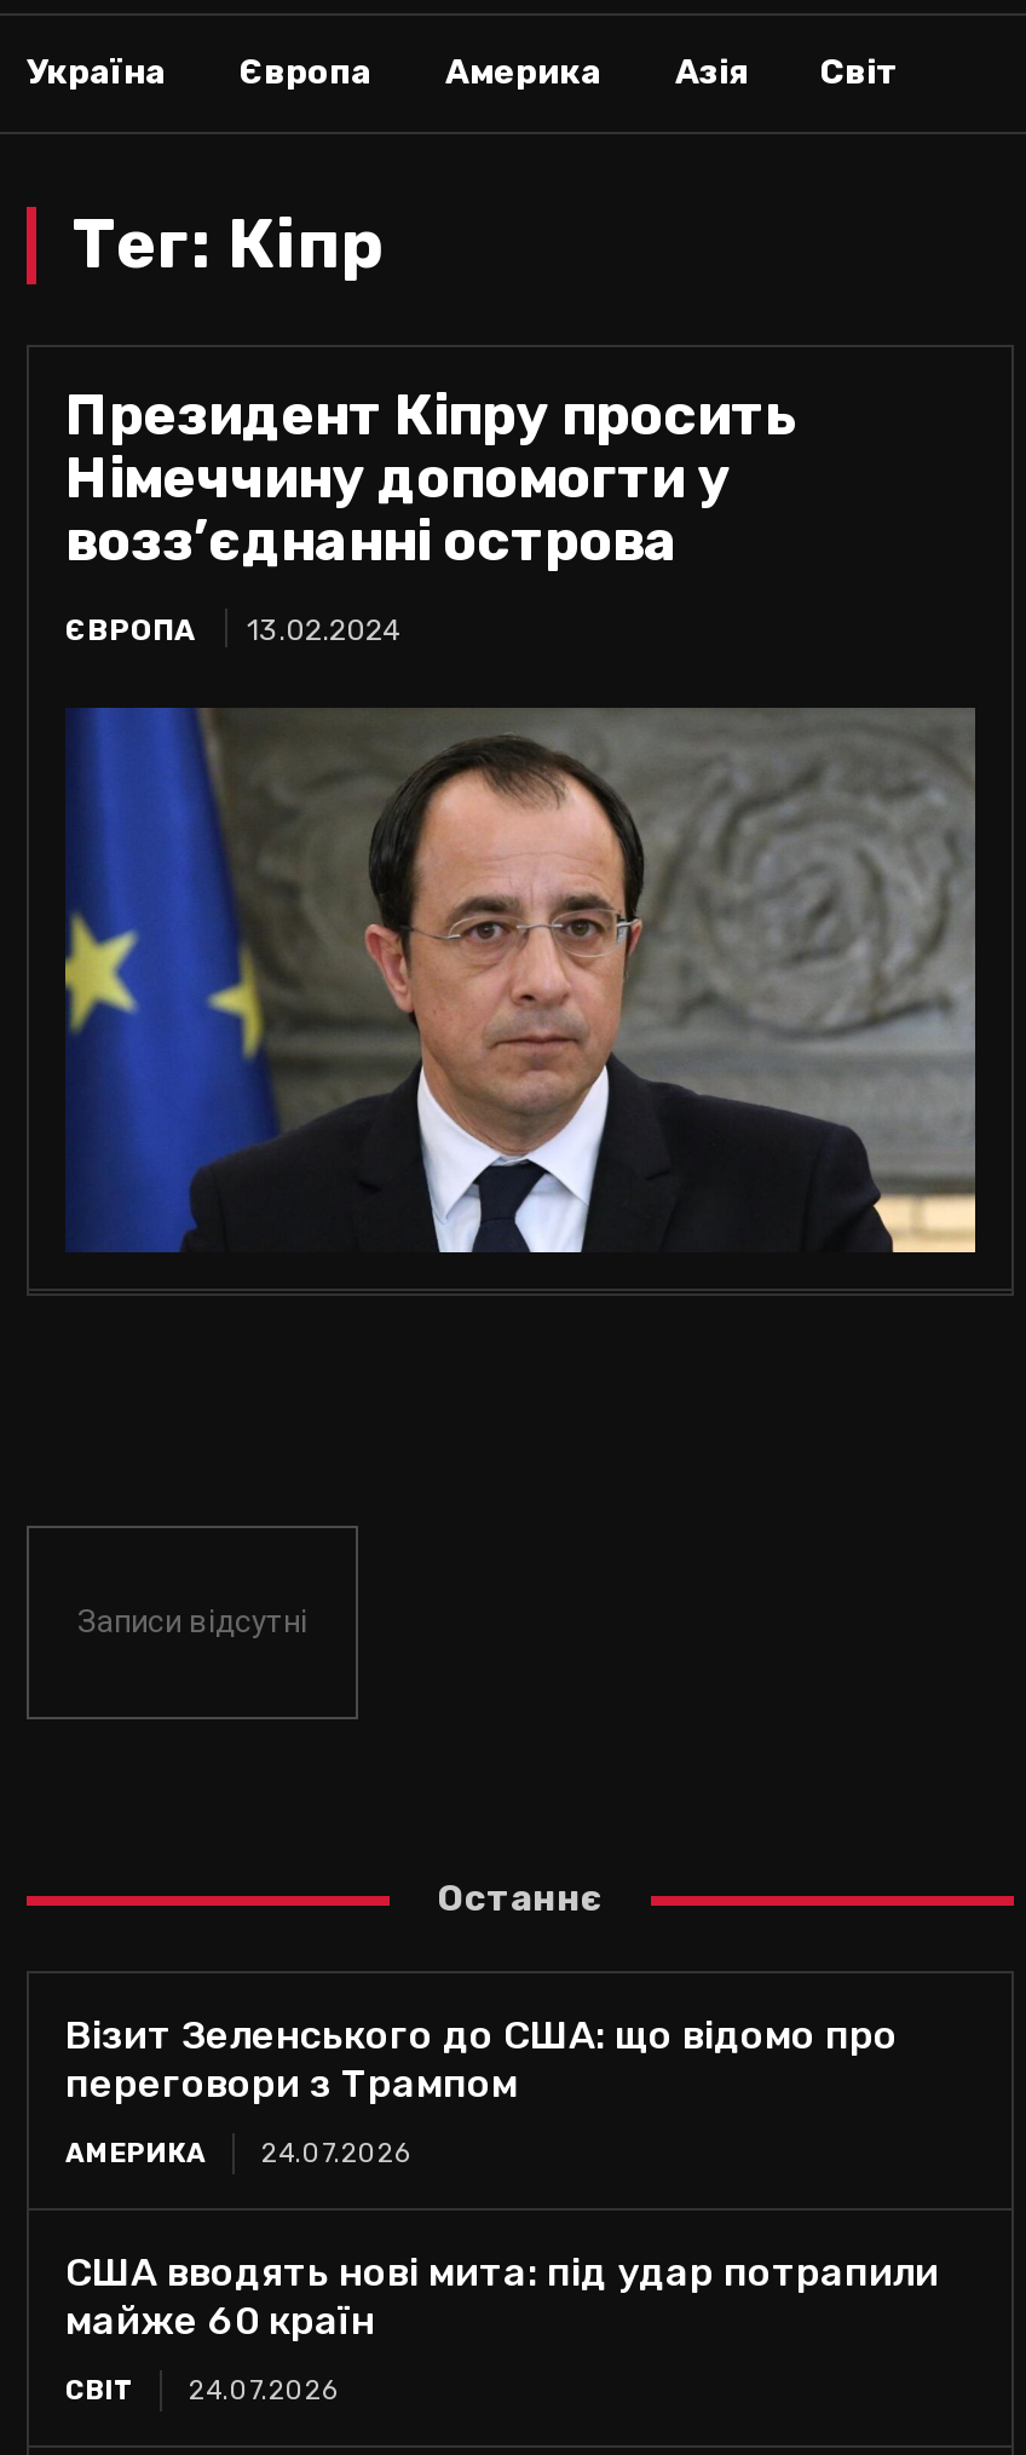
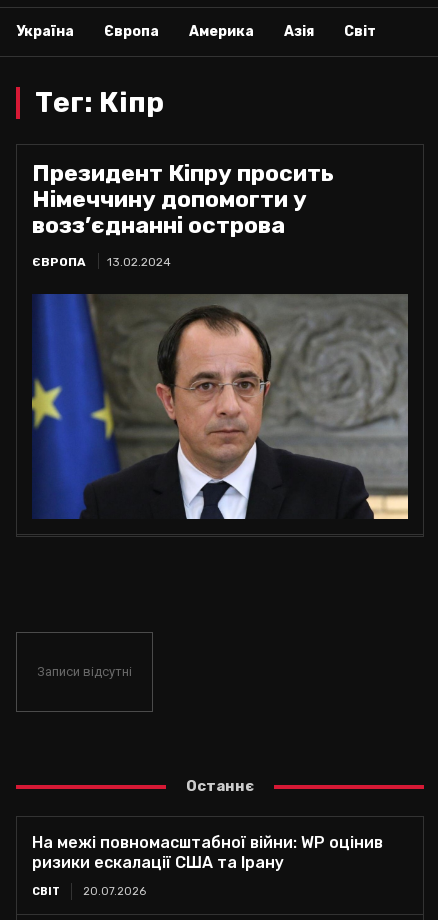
- Візит Зеленського до США: що відомо про
- переговори з Трампом
- АМЕРИКА
- 24.07.2026
- США вводять нові мита: під удар потрапили
- майже 60 країн
+ На межі повномасштабної війни: WP оцінив
+ ризики ескалації США та Ірану

- СВІТ 24.07.2026
+ СВІТ 20.07.2026
